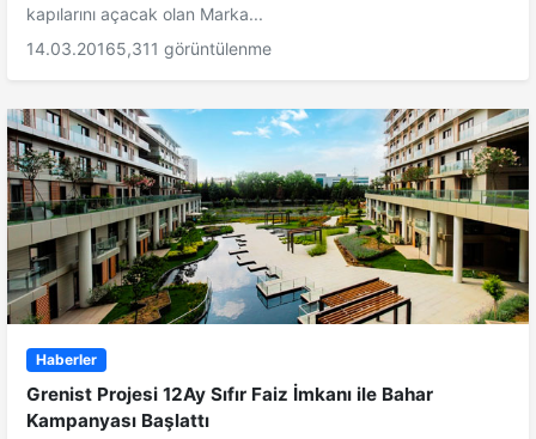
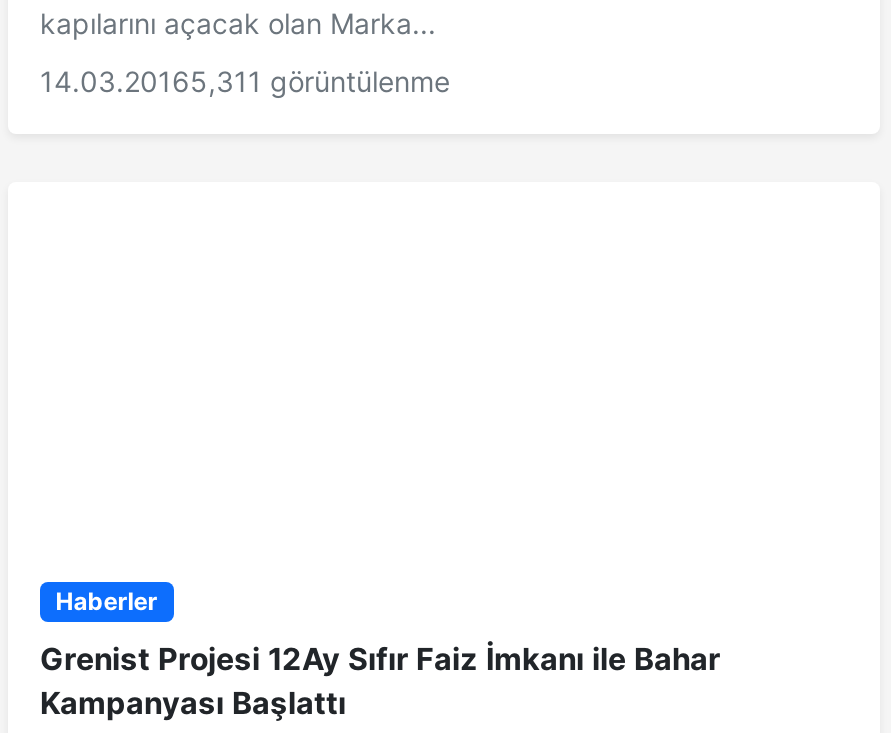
- [image]
